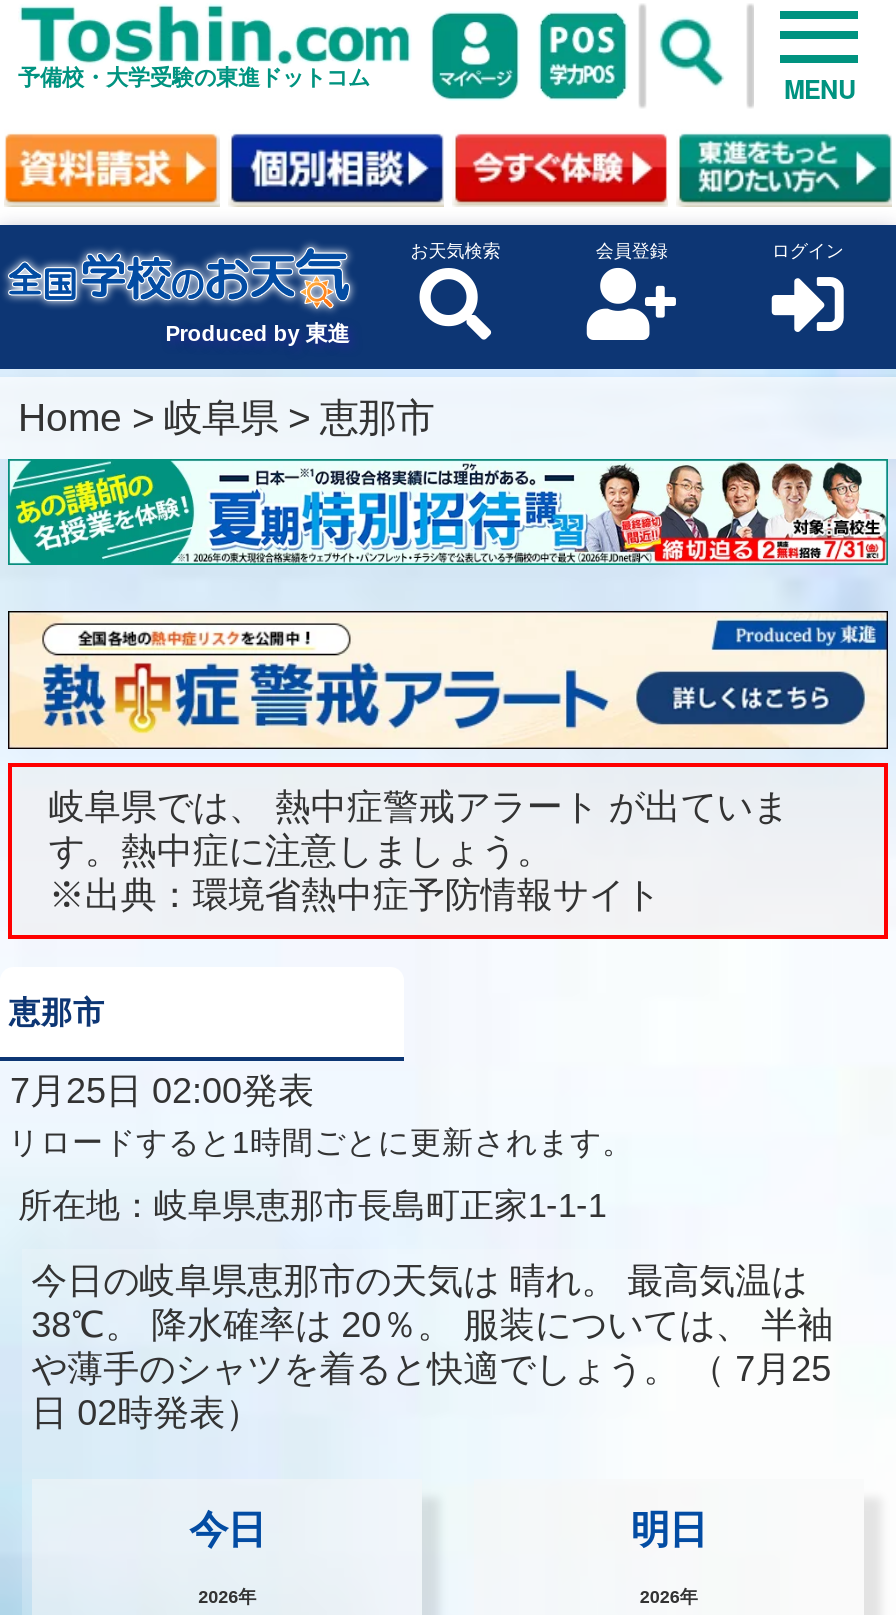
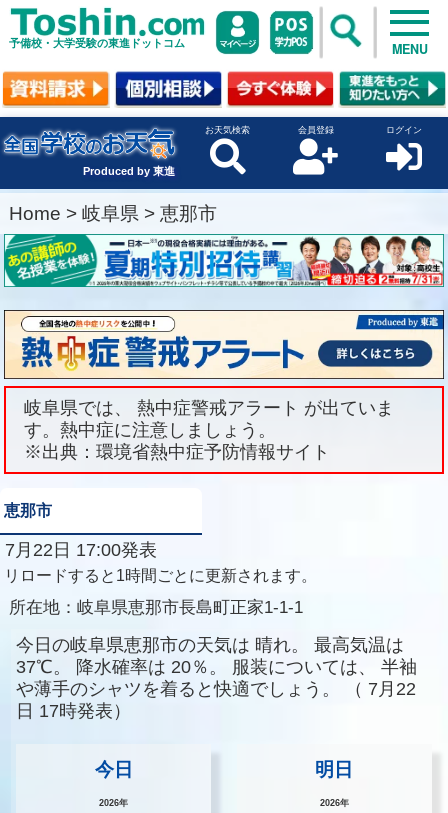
- 7月25日 02:00発表
+ 7月22日 17:00発表

- 38℃。 降水確率は 20％。 服装については、 半袖
+ 37℃。 降水確率は 20％。 服装については、 半袖

- や薄手のシャツを着ると快適でしょう。（ 7月25
+ や薄手のシャツを着ると快適でしょう。（ 7月22

- 日 02時発表）
+ 日 17時発表）
